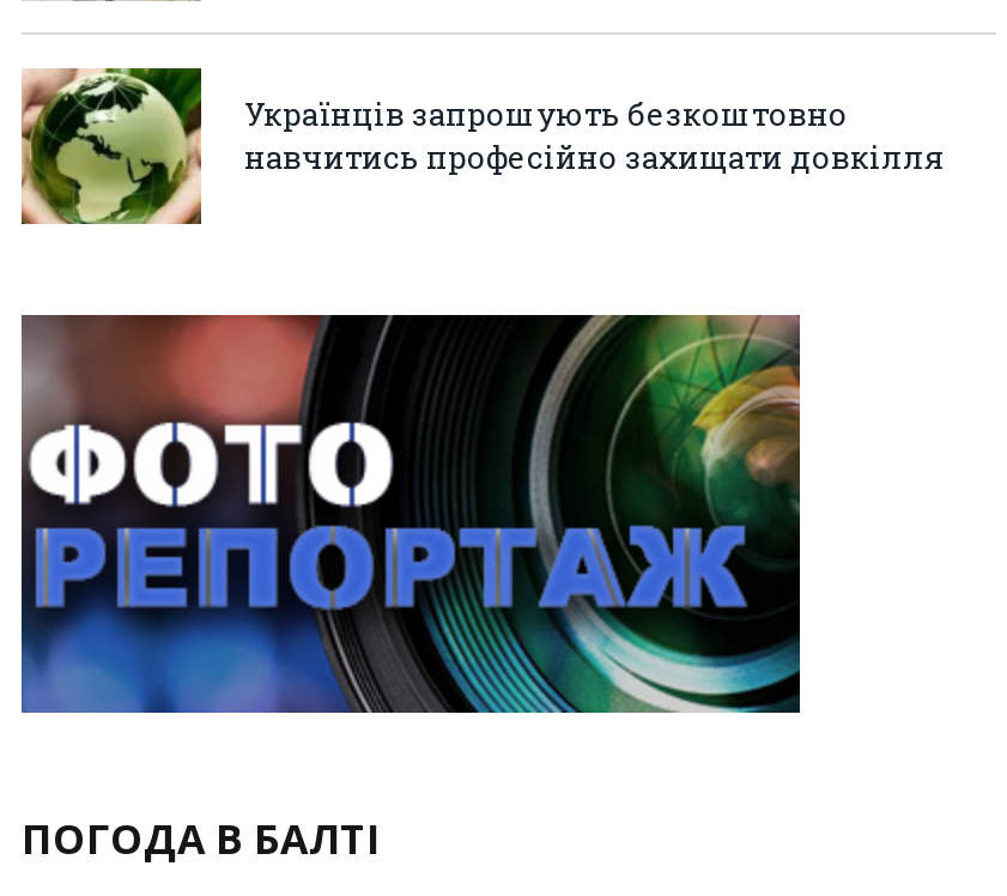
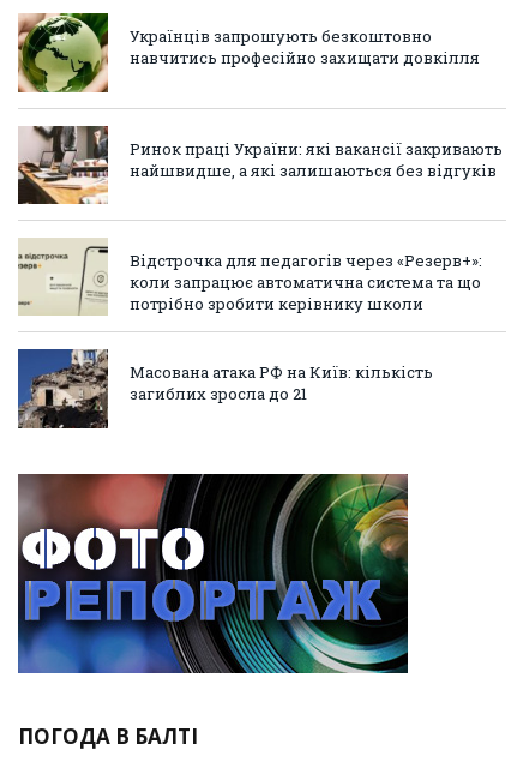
+ [image]

+ [image]
+ Ринок праці України: які вакансії закривають
+ найшвидше, а які залишаються без відгуків

+ [image]
+ Відстрочка для педагогів через «Резерв+»:
+ коли запрацює автоматична система та що
+ потрібно зробити керівнику школи
+ Масована атака РФ на Київ: кількість
+ загиблих зросла до 21
